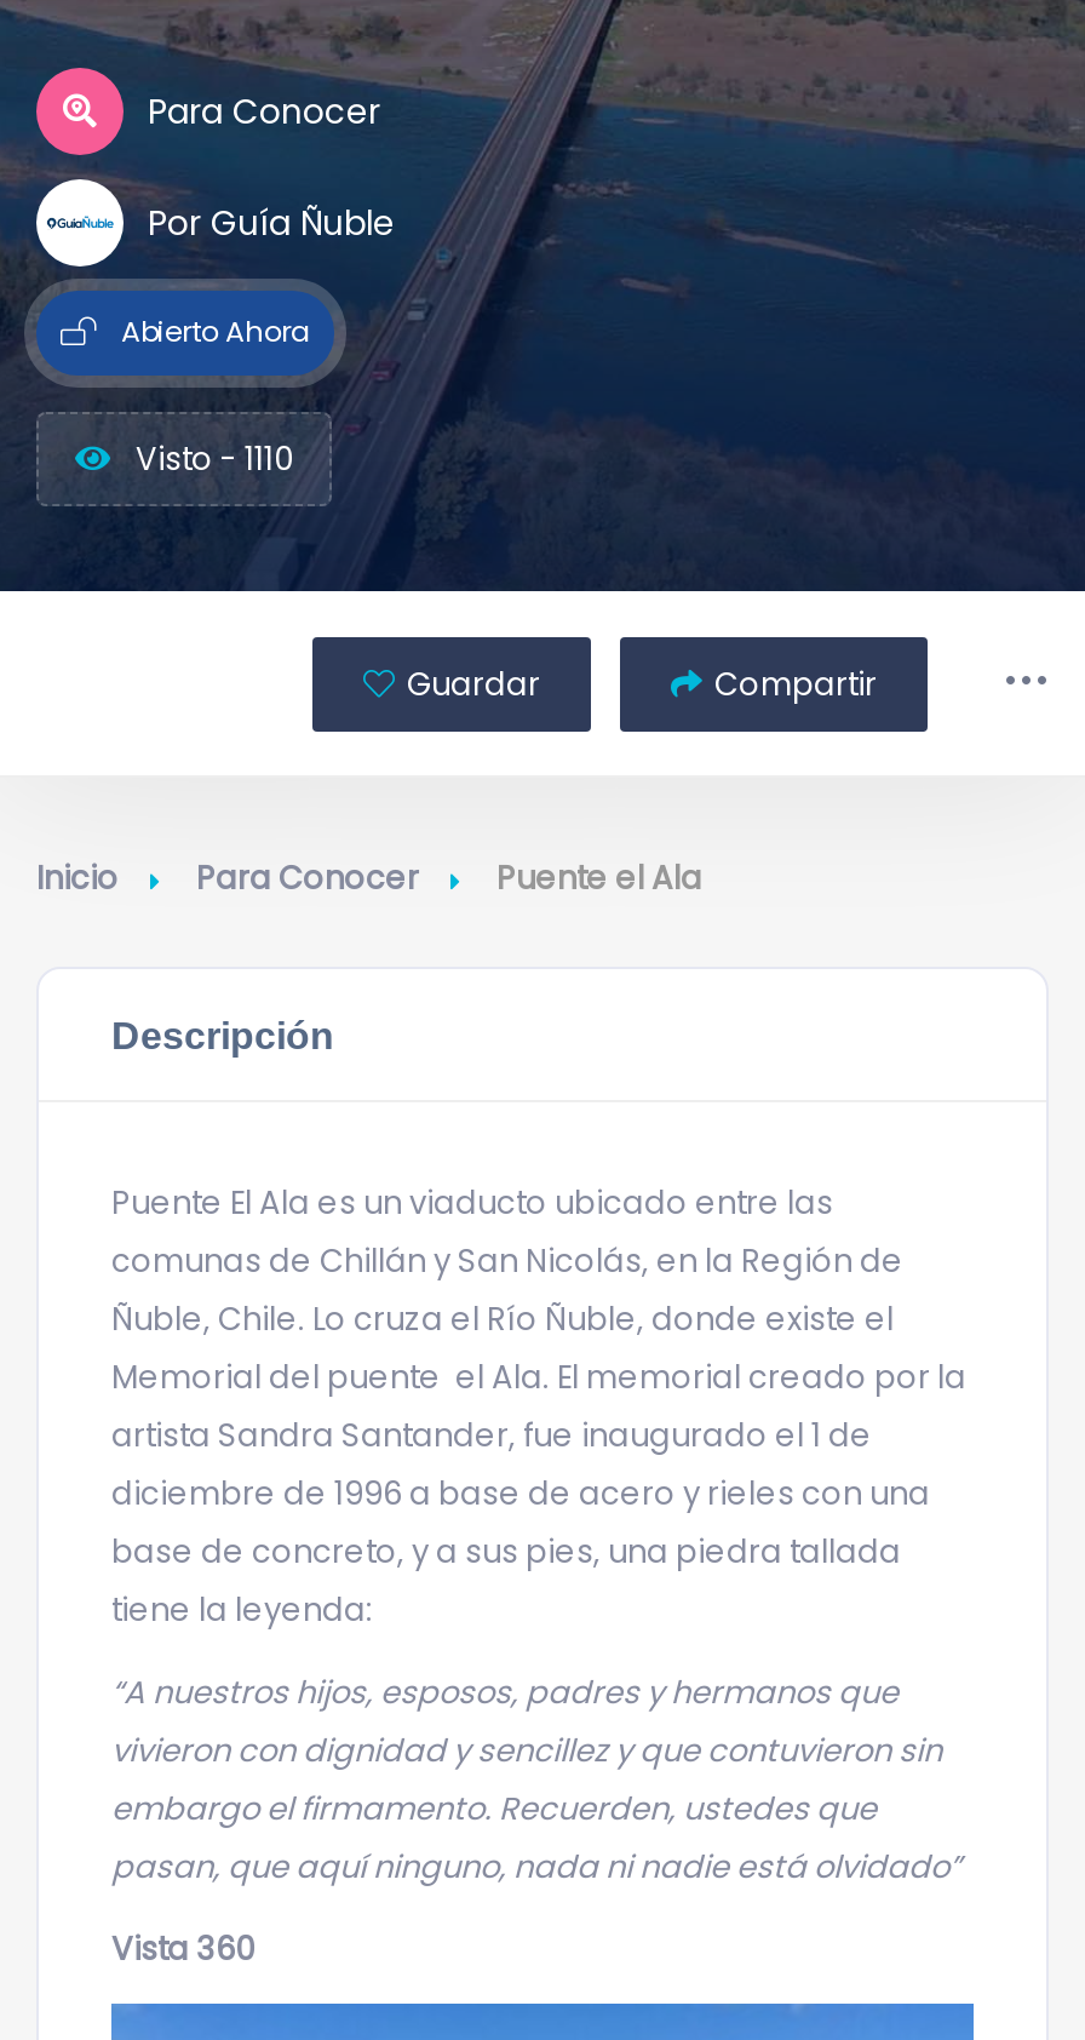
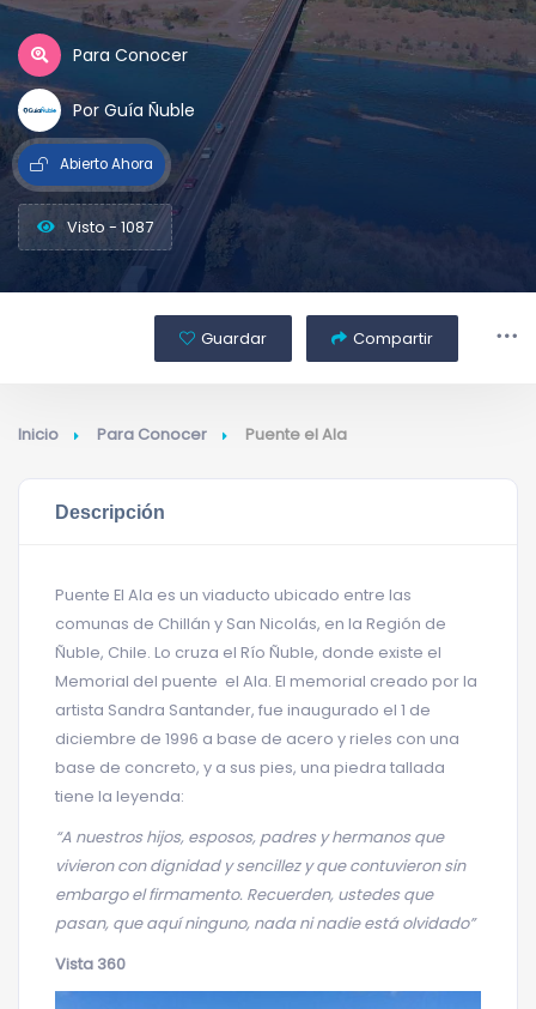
- Visto - 1110
+ Visto - 1087
